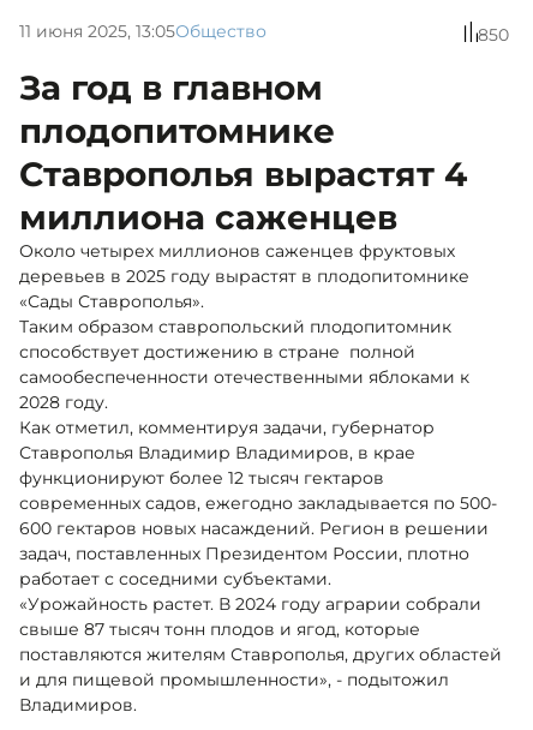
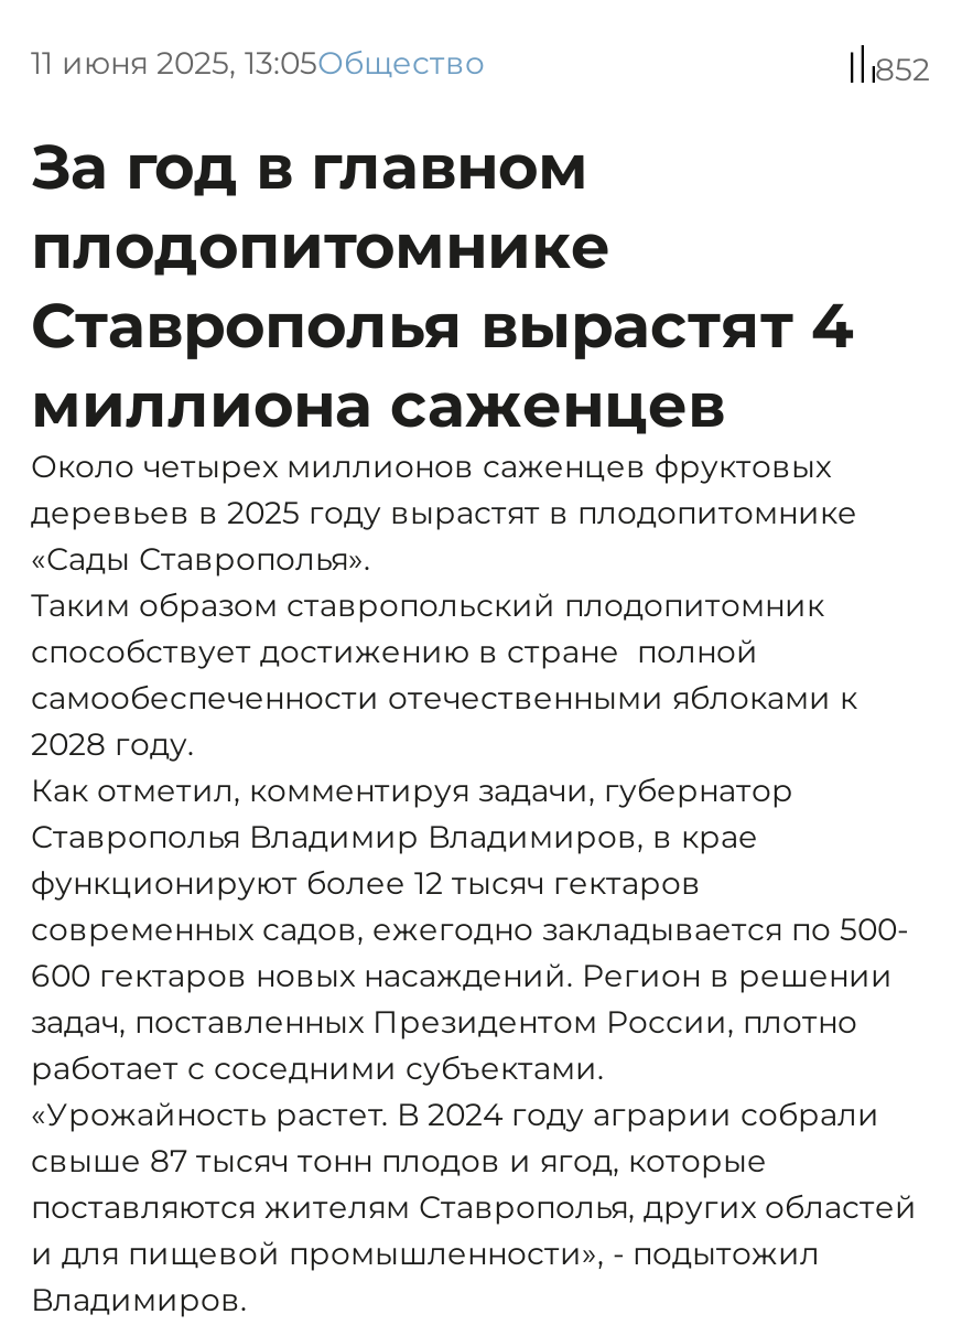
- 850
+ 852
